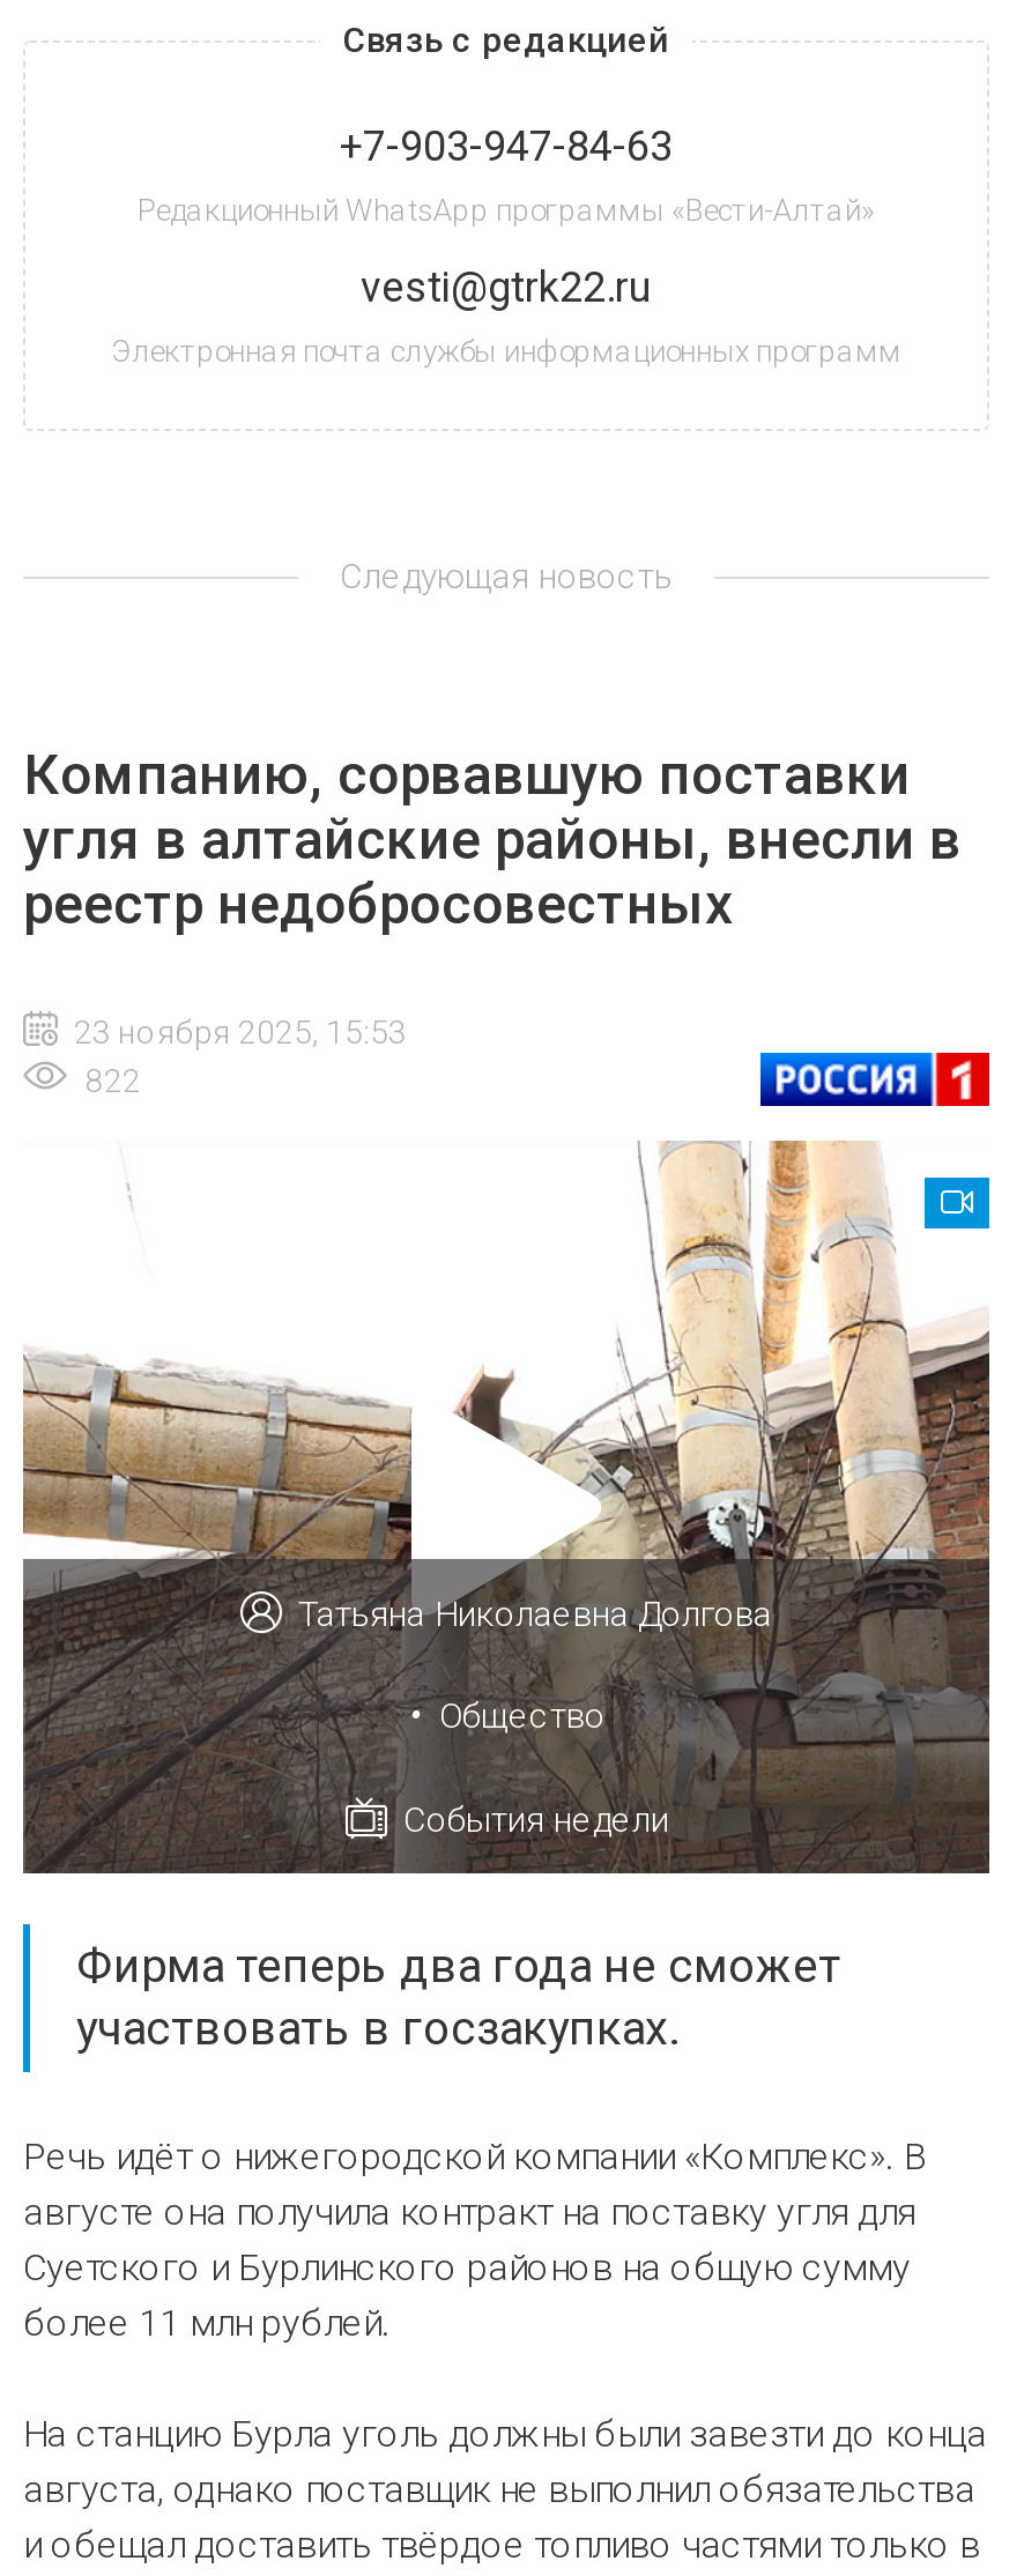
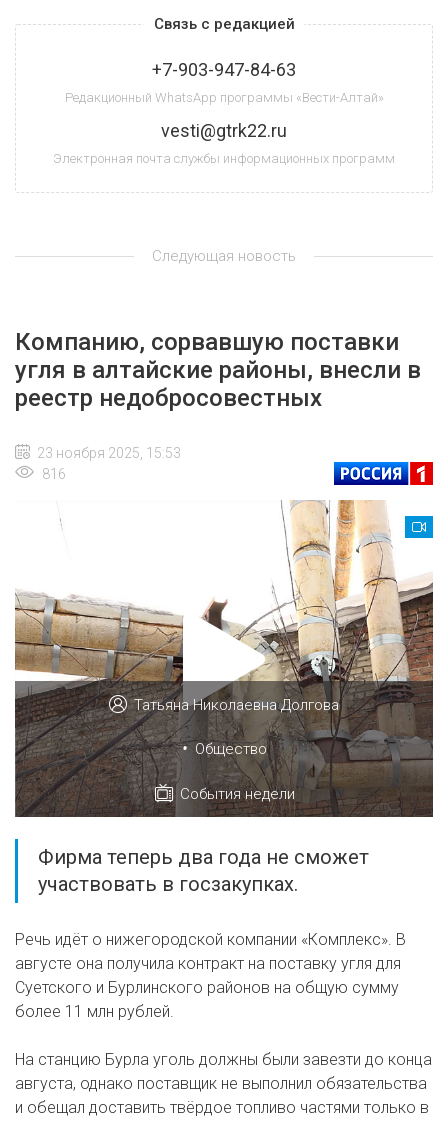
- 822
+ 816
